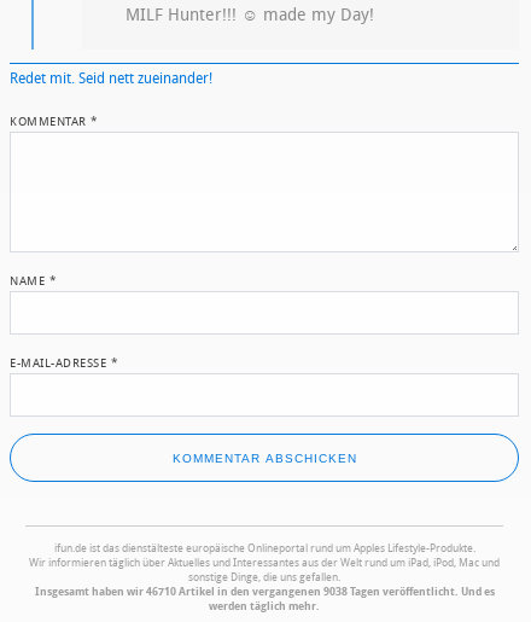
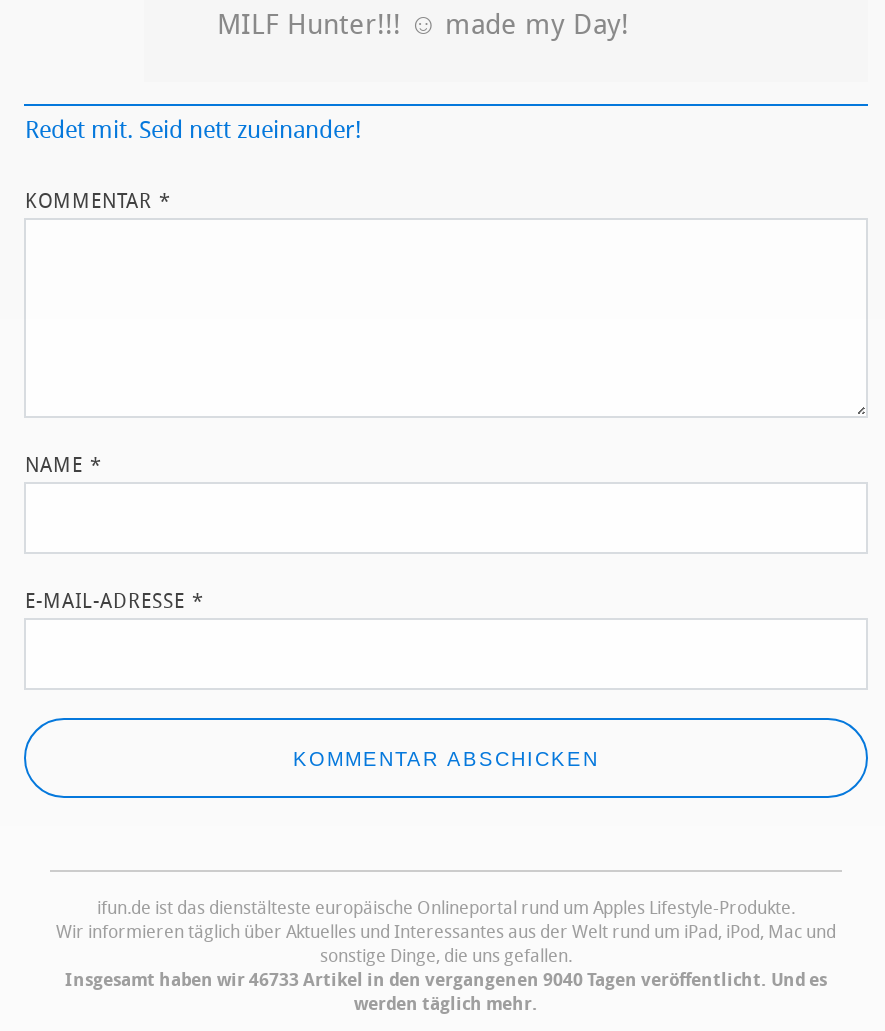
- Insgesamt haben wir 46710 Artikel in den vergangenen 9038 Tagen veröffentlicht. Und es
+ Insgesamt haben wir 46733 Artikel in den vergangenen 9040 Tagen veröffentlicht. Und es
